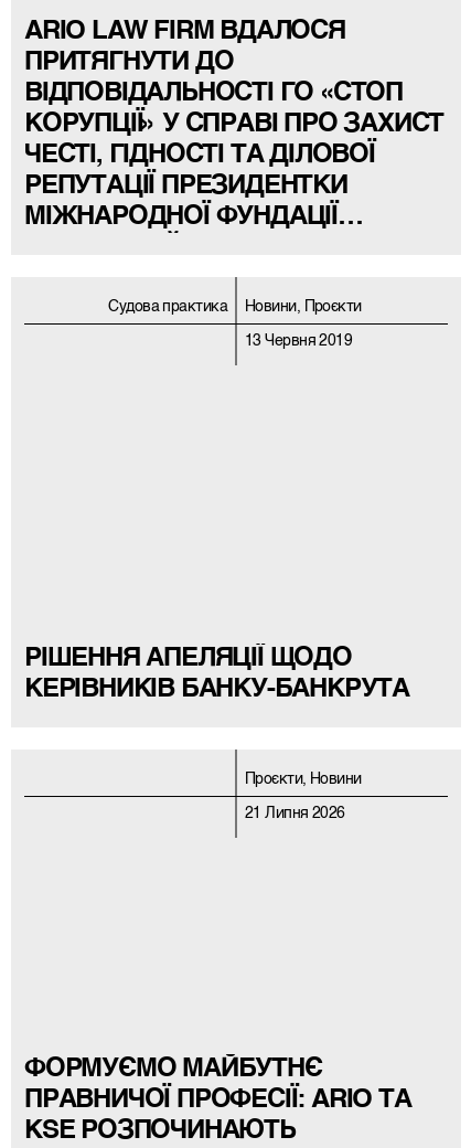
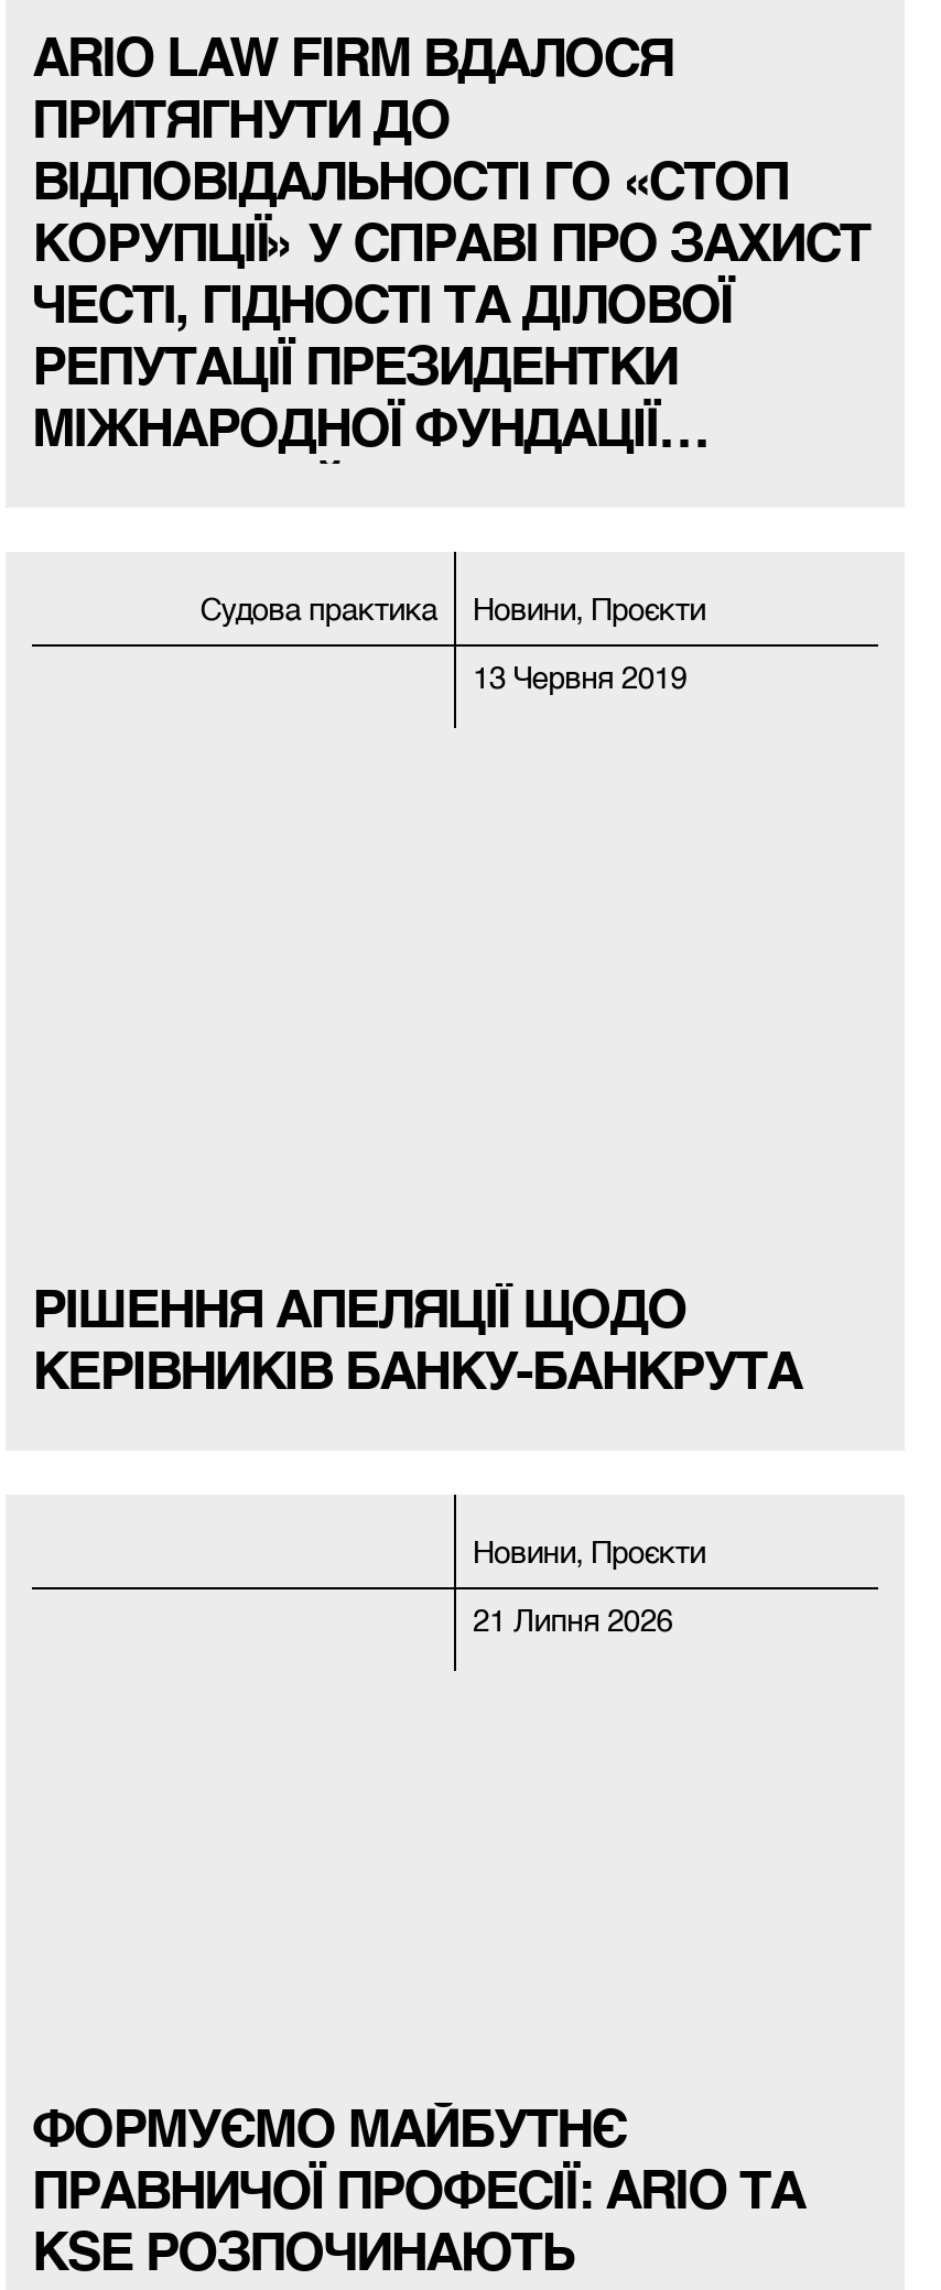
- Проєкти, Новини
+ Новини, Проєкти
